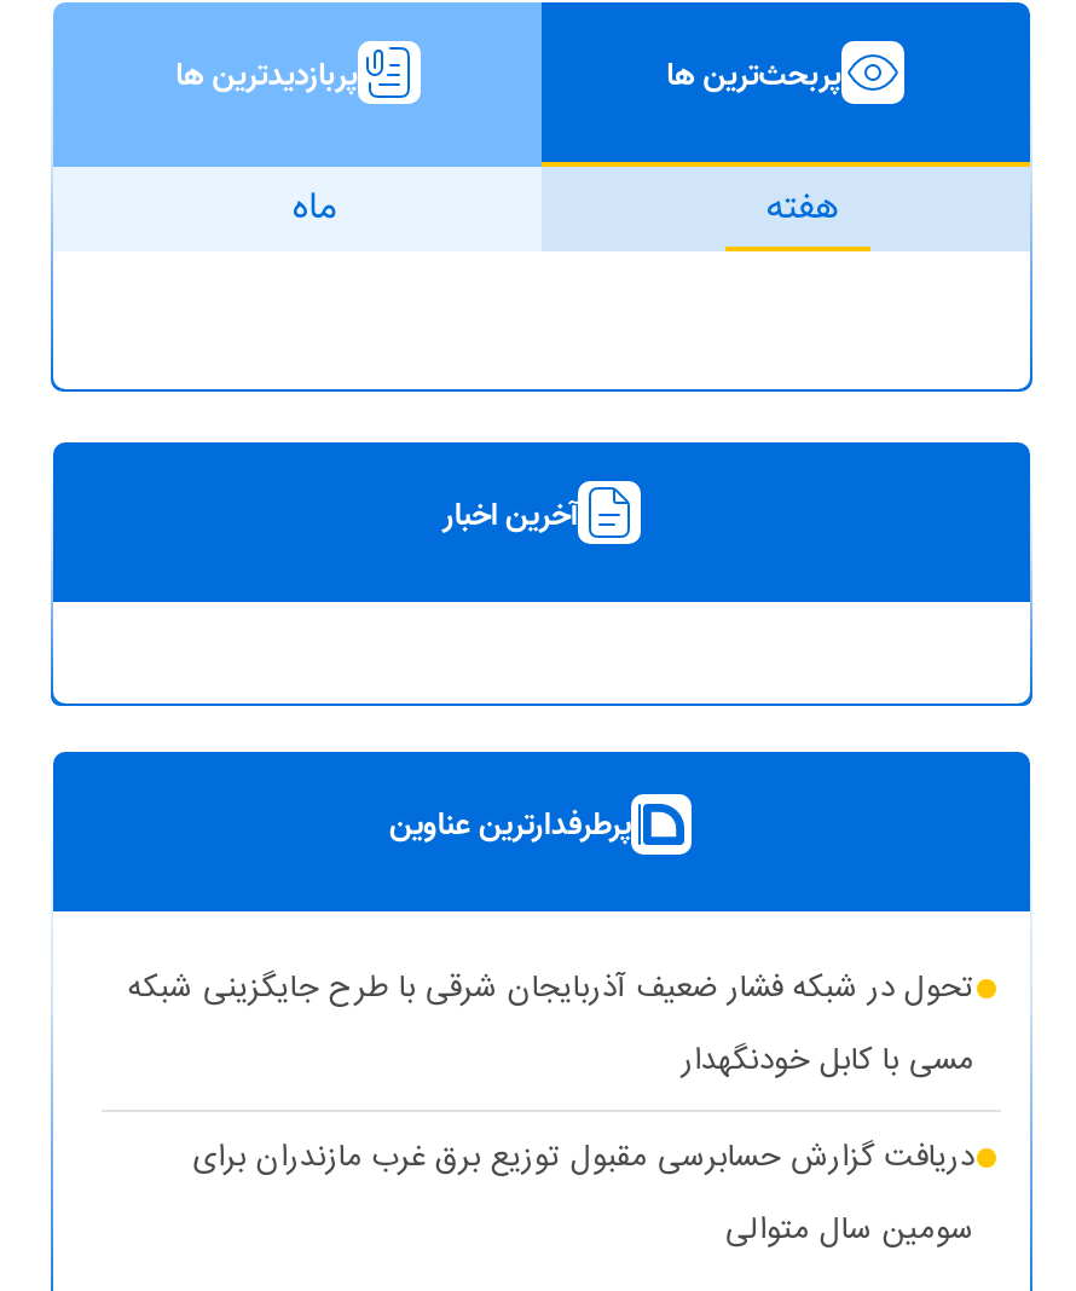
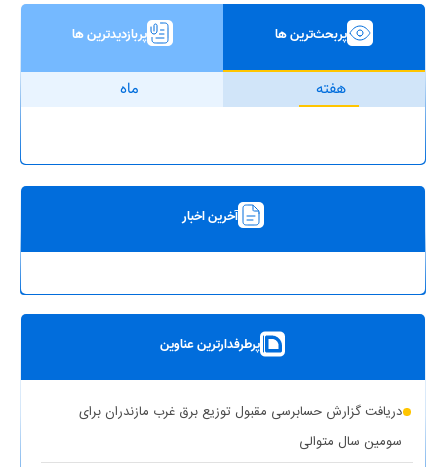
- تحول در شبکه فشار ضعیف آذربایجان شرقی با طرح جایگزینی شبکه
- مسی با کابل خودنگهدار
